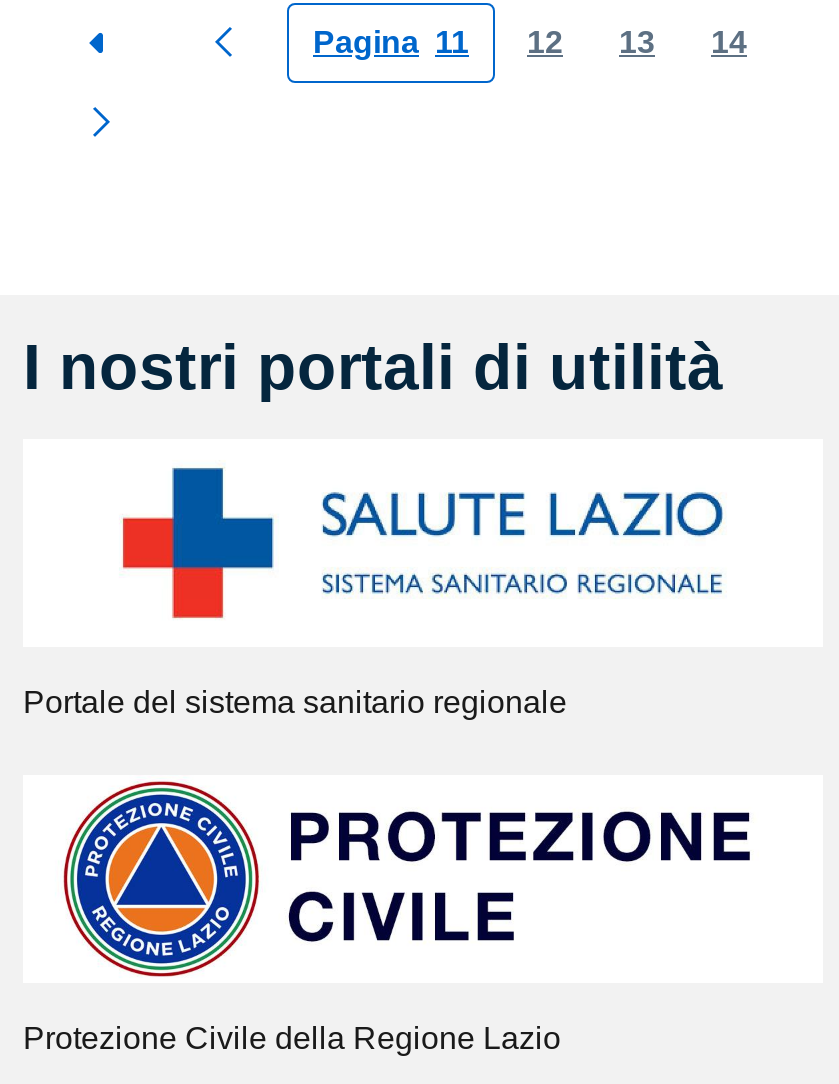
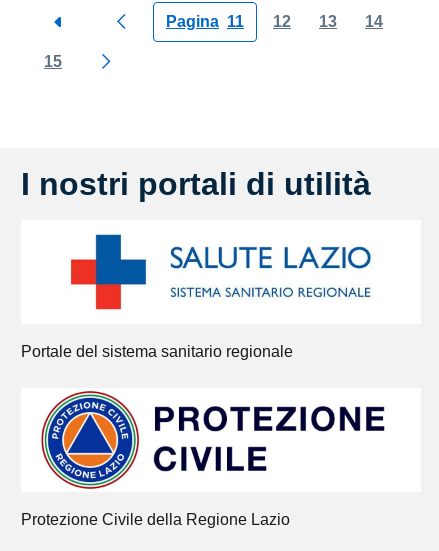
+ 15
